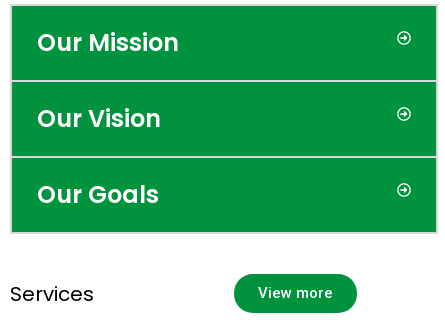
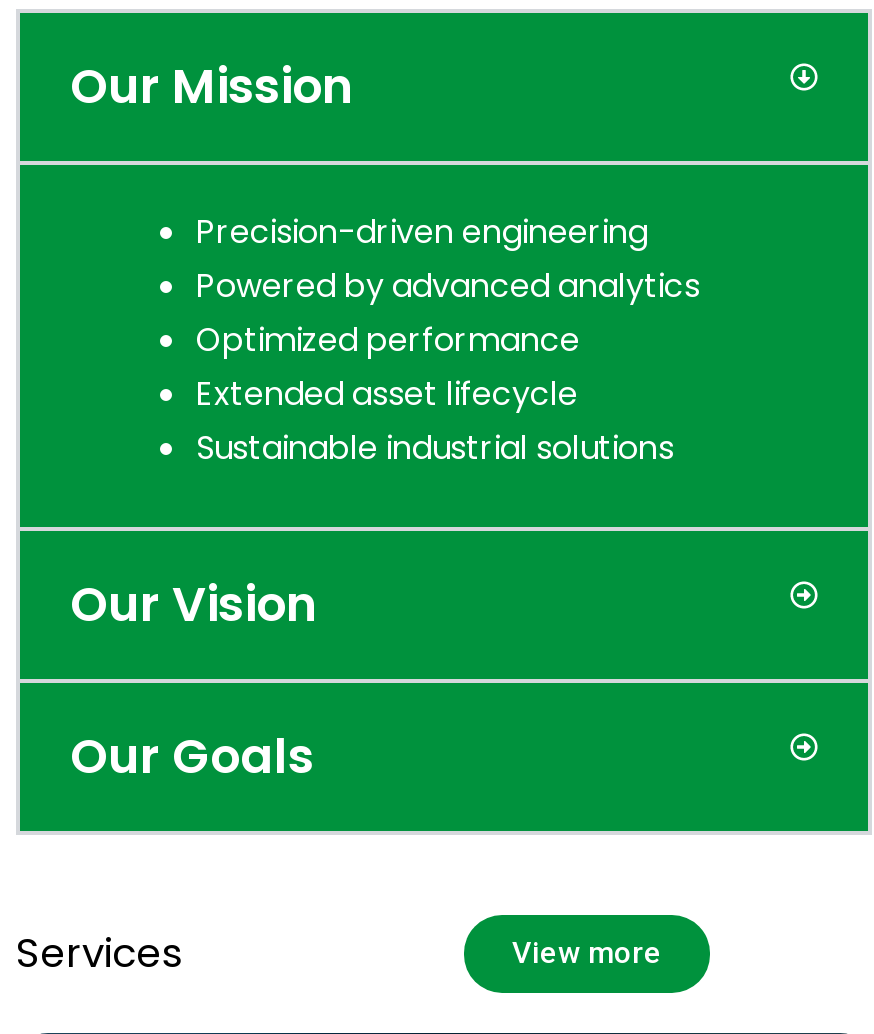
+ Precision-driven engineering
+ Powered by advanced analytics
+ Optimized performance
+ Extended asset lifecycle
+ Sustainable industrial solutions
